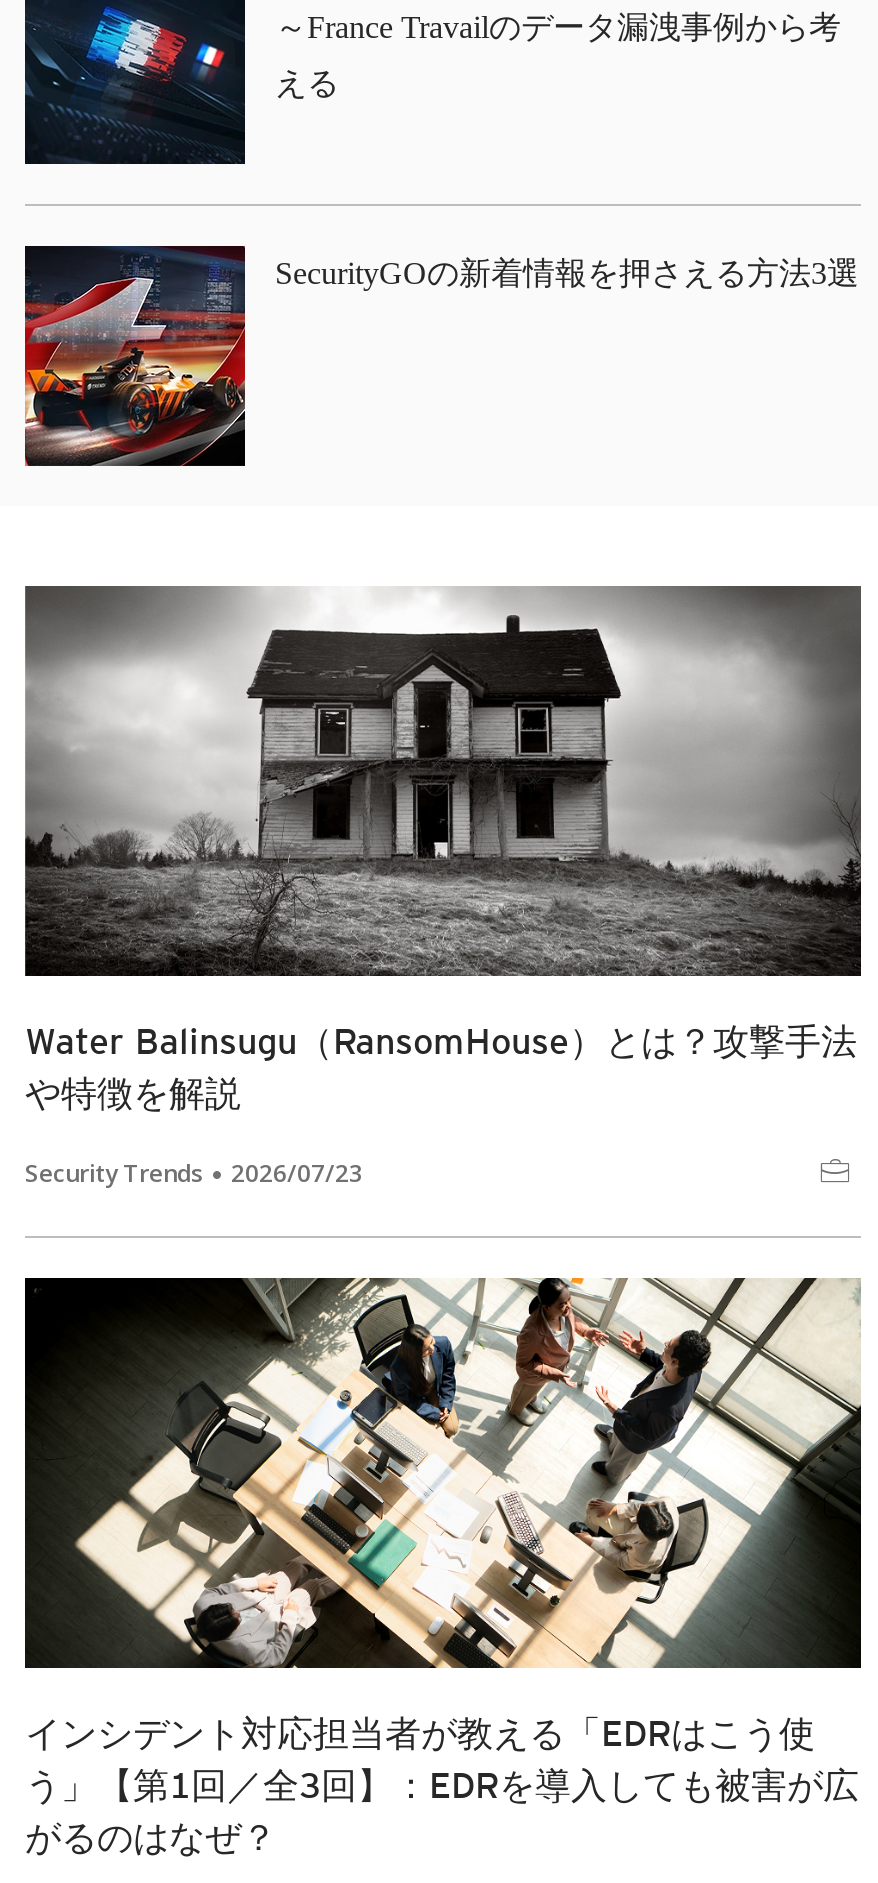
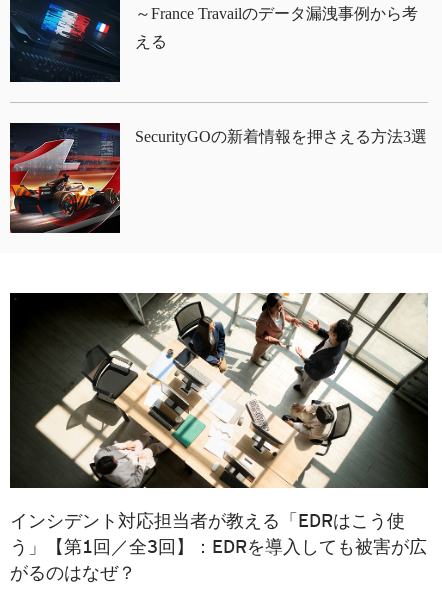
- [image]
- Water Balinsugu（RansomHouse）とは？攻撃手法
- や特徴を解説
- Security Trends
- 2026/07/23
